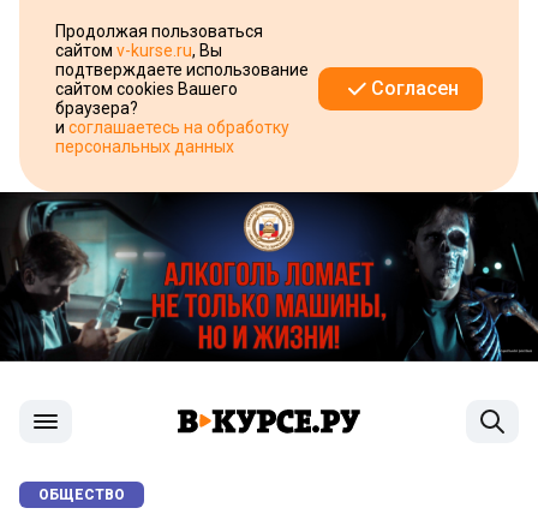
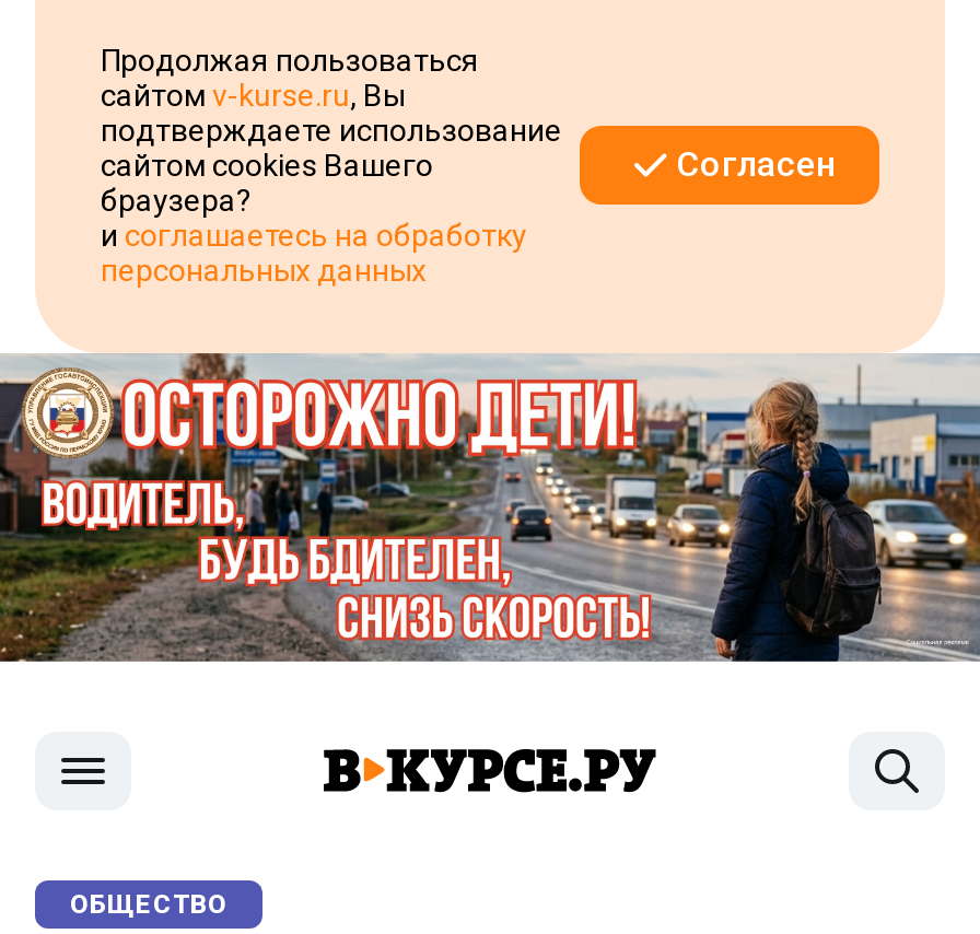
- [image]
+ [image]
